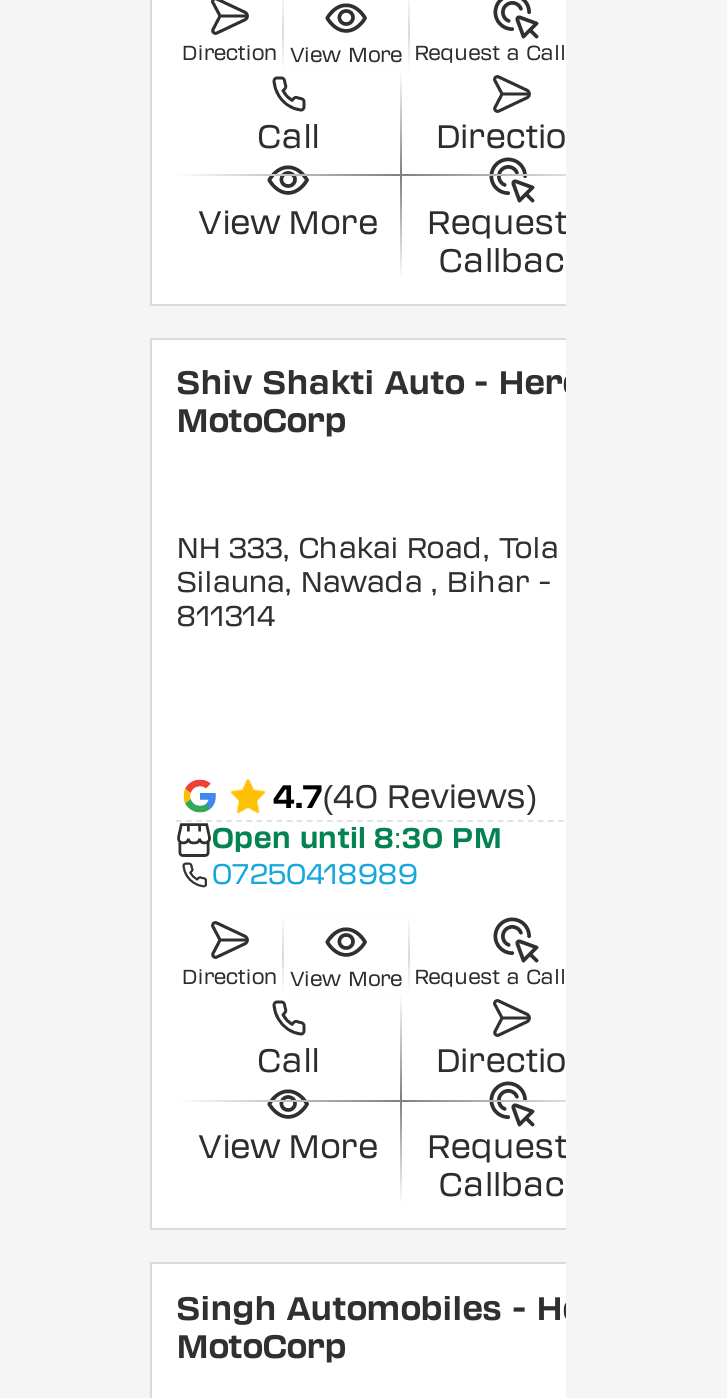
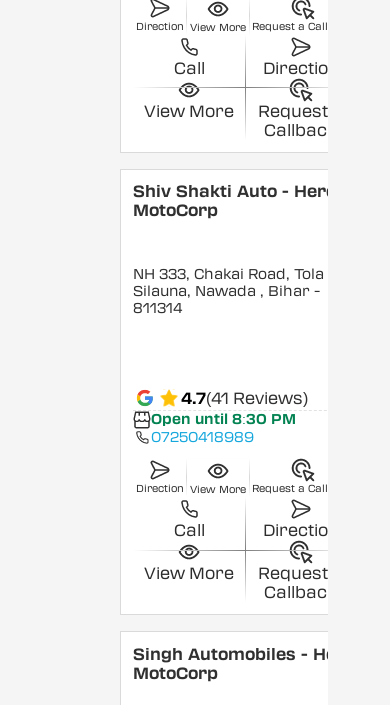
- 4.7(40 Reviews)
+ 4.7(41 Reviews)
